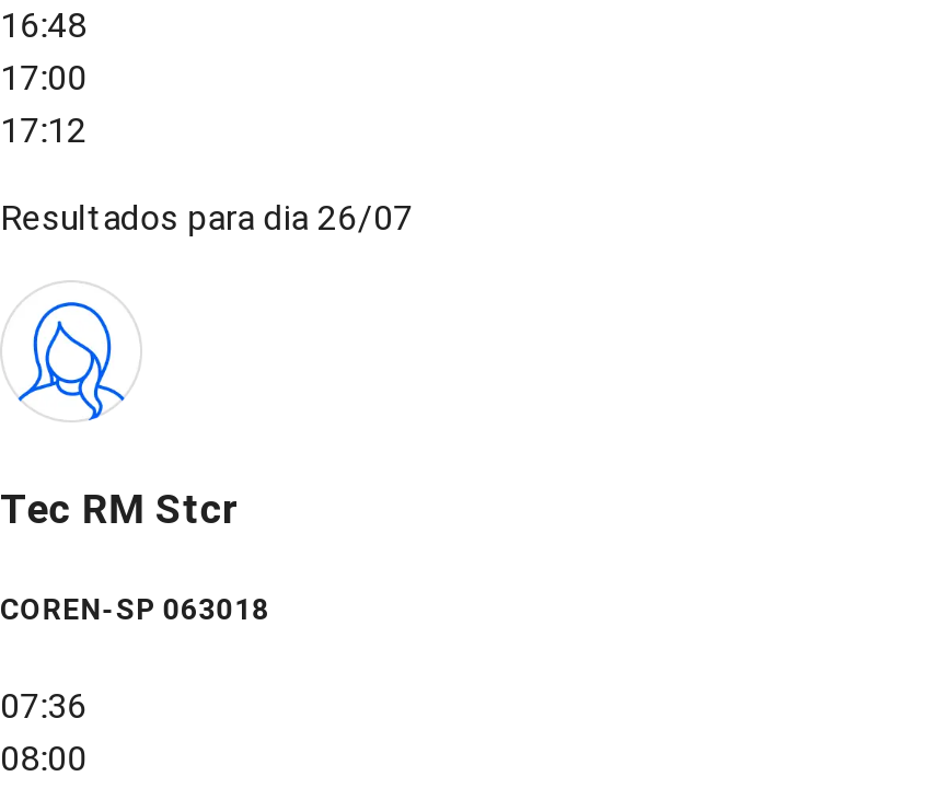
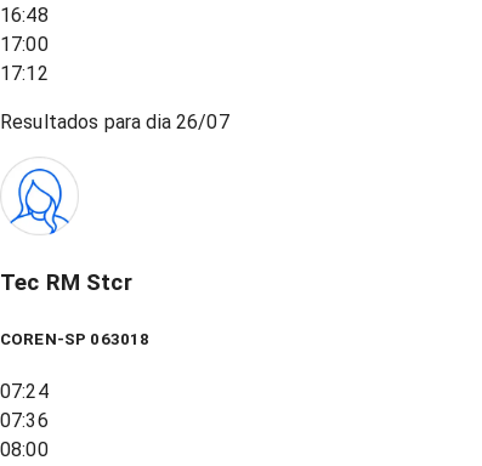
+ 07:24
